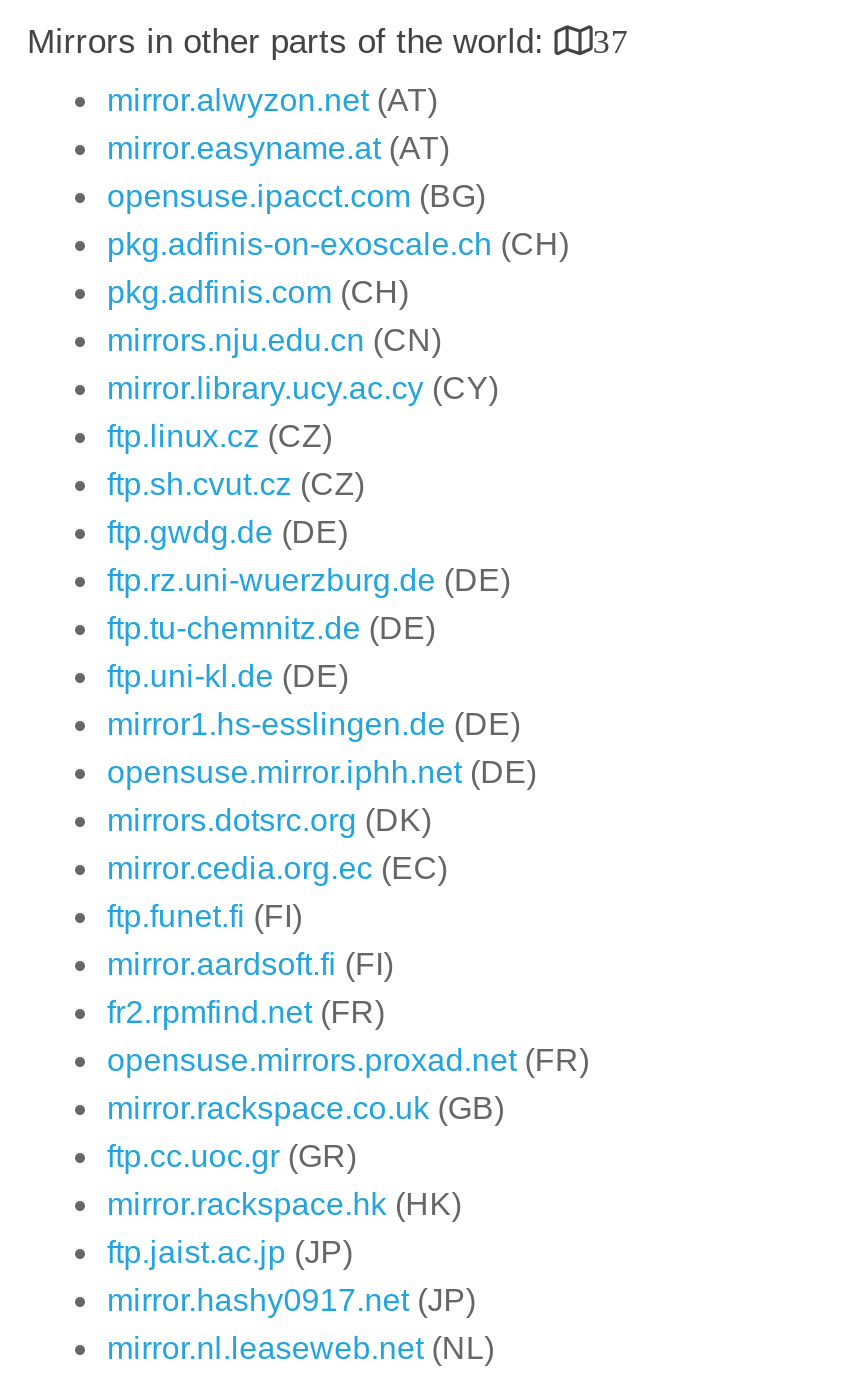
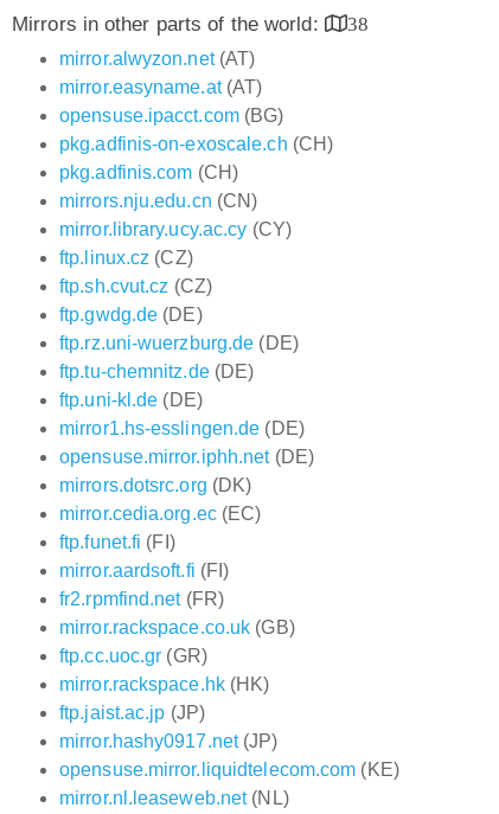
- Mirrors in other parts of the world: 37
+ Mirrors in other parts of the world: 38

- opensuse.mirrors.proxad.net (FR)

moved up: mirror.rackspace.co.uk (GB) | ftp.cc.uoc.gr (GR) | mirror.rackspace.hk (HK) | ftp.jaist.ac.jp (JP) | mirror.hashy0917.net (JP)

+ opensuse.mirror.liquidtelecom.com (KE)
